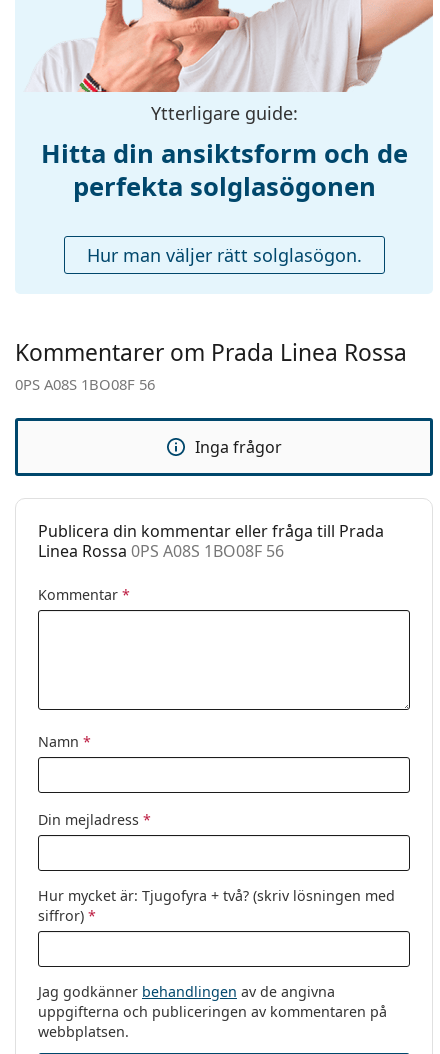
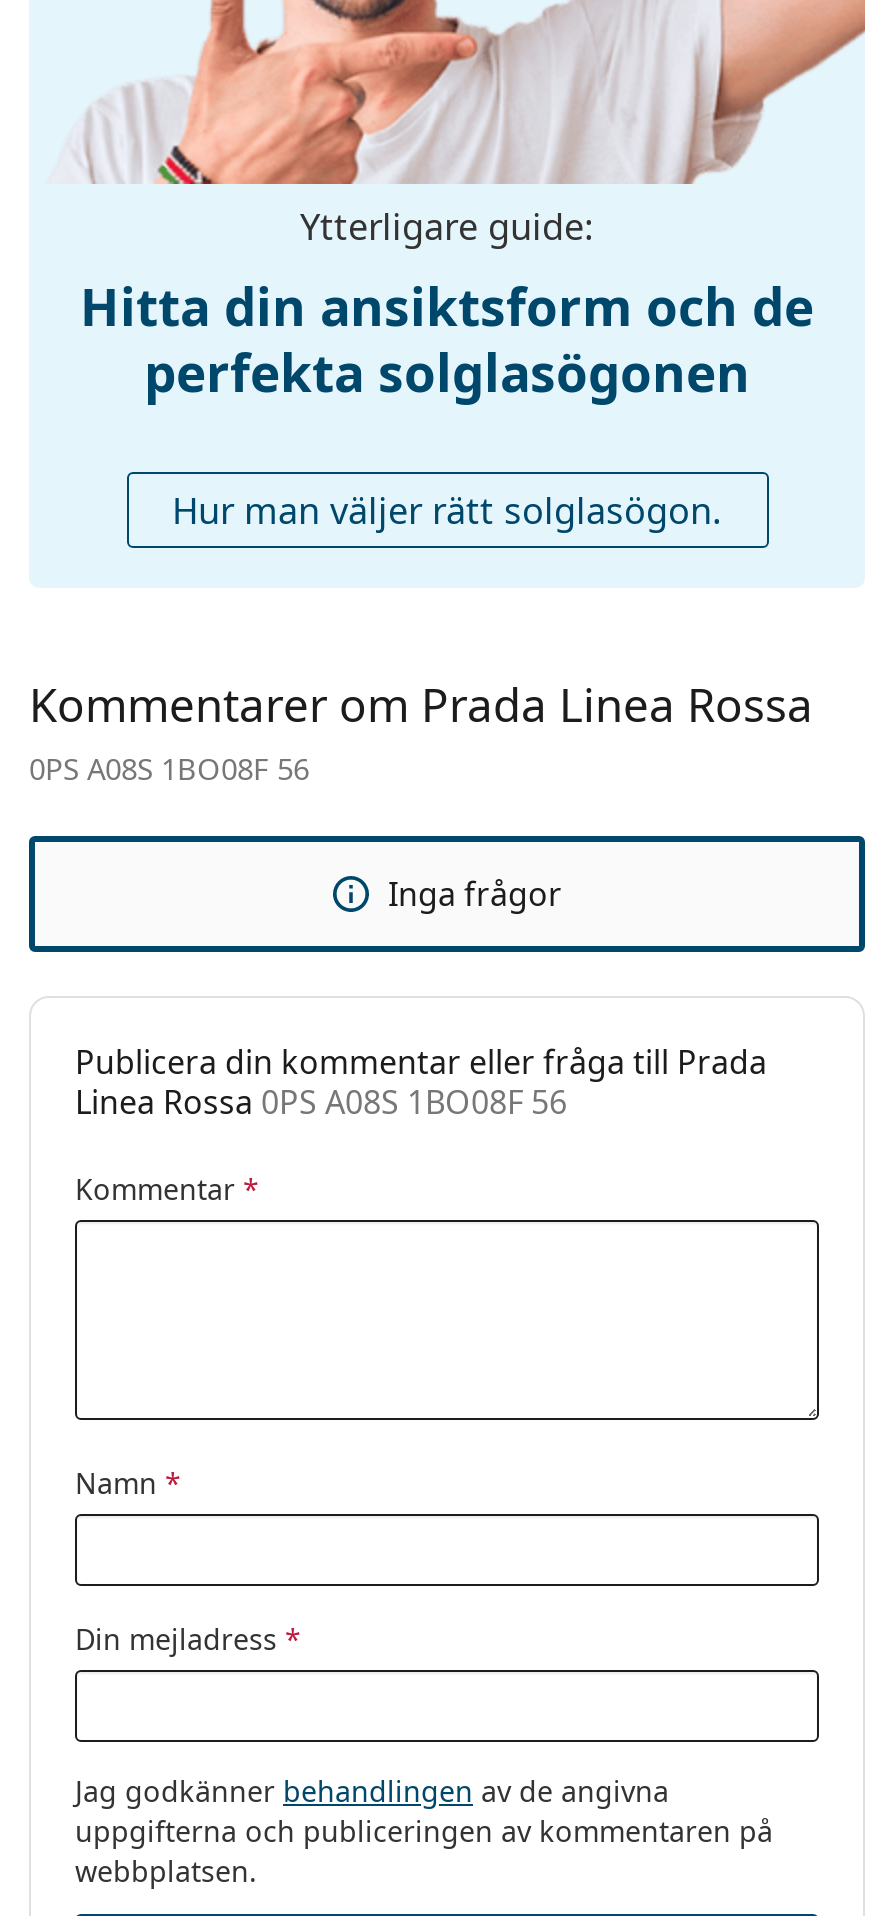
- Hur mycket är: Tjugofyra + två? (skriv lösningen med
- siffror) *
